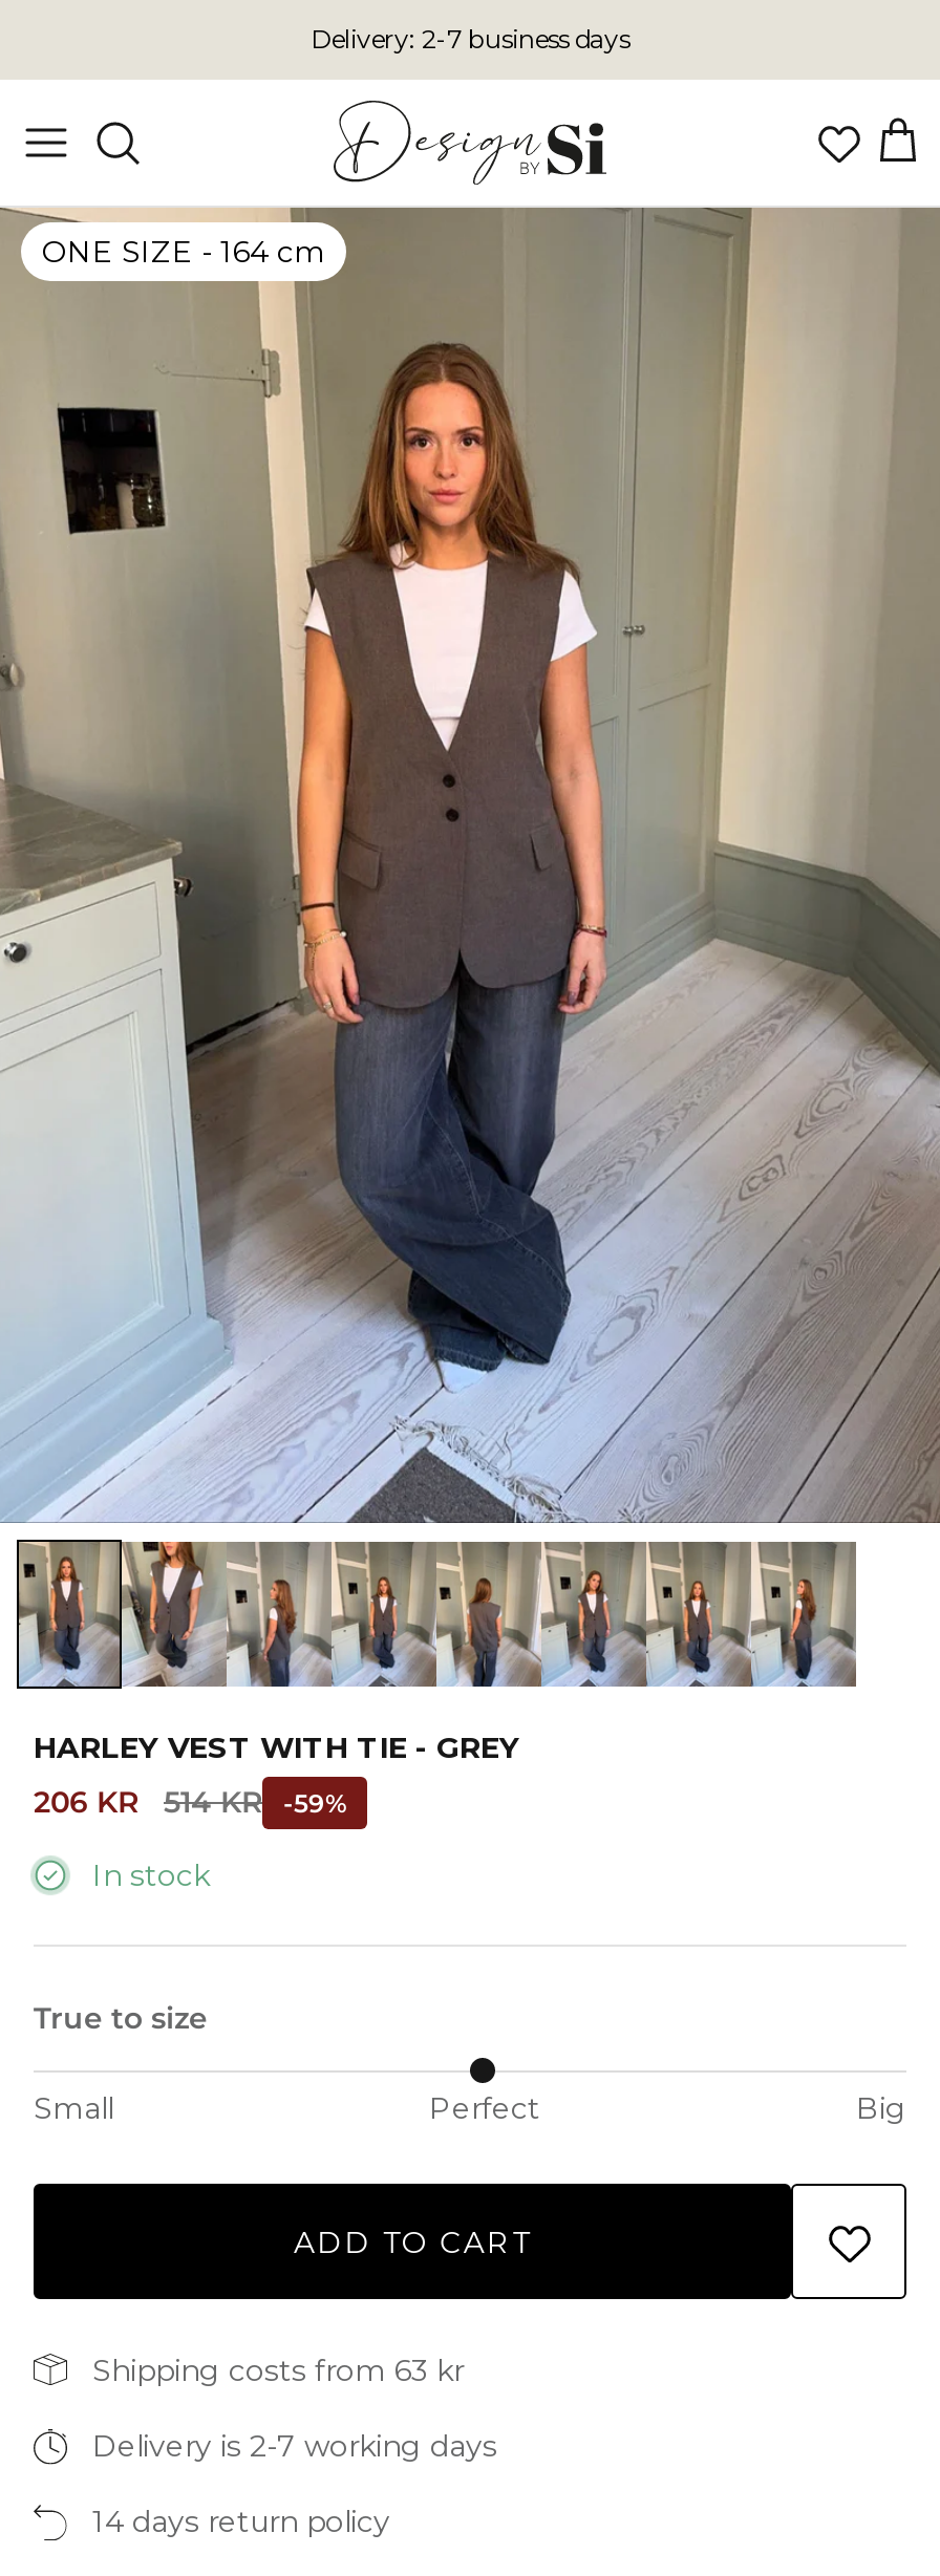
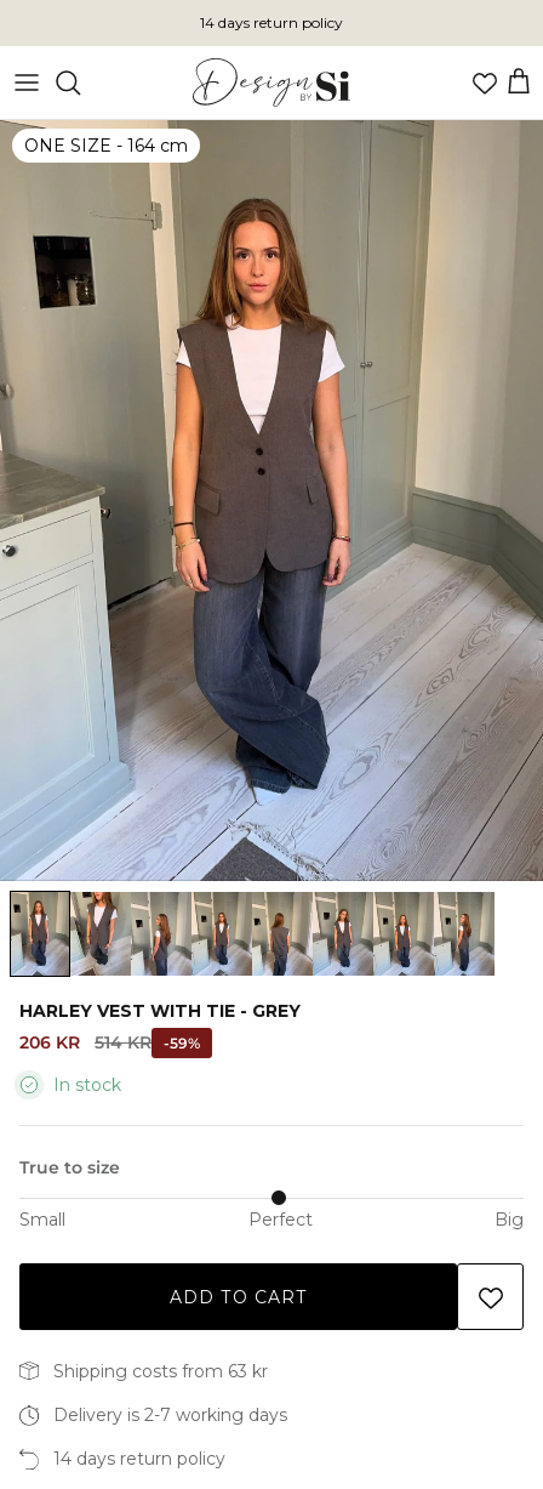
- Delivery: 2-7 business days
+ 14 days return policy
